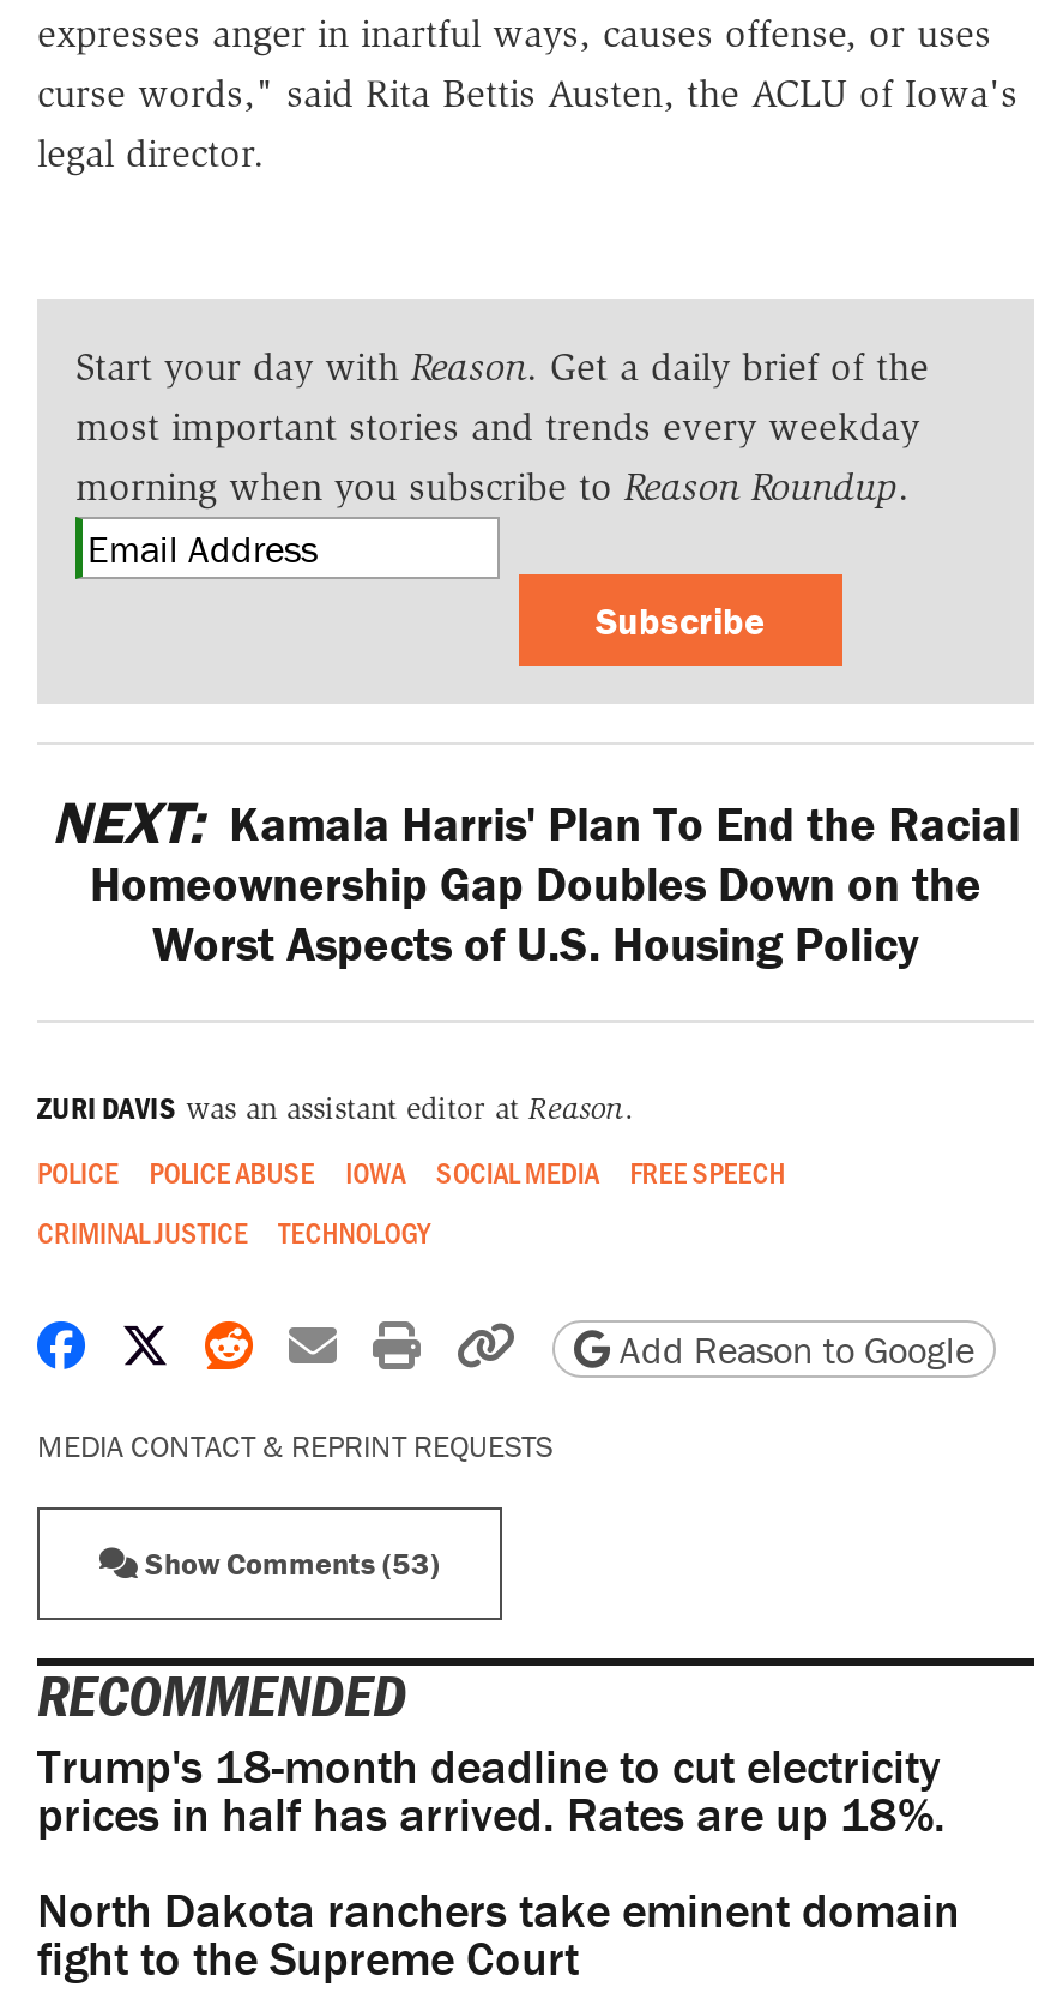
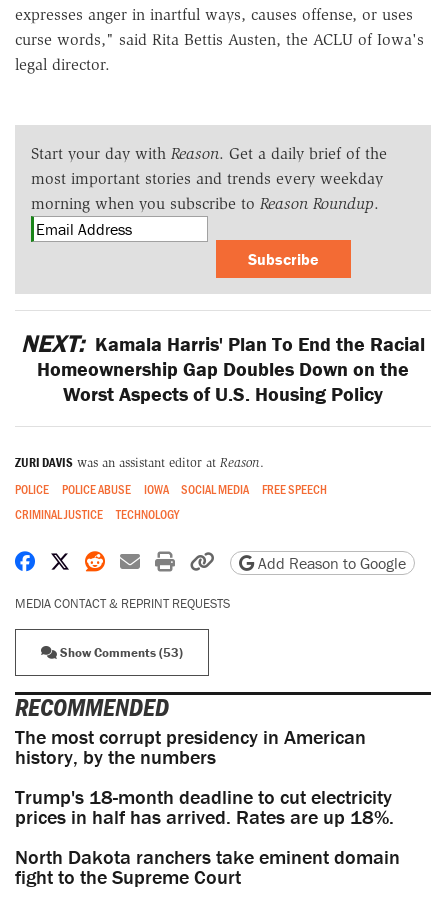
+ The most corrupt presidency in American
+ history, by the numbers
